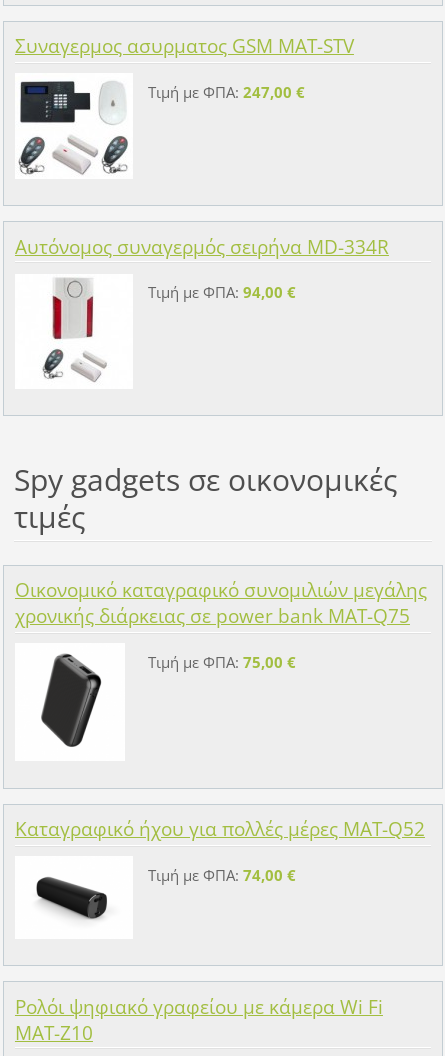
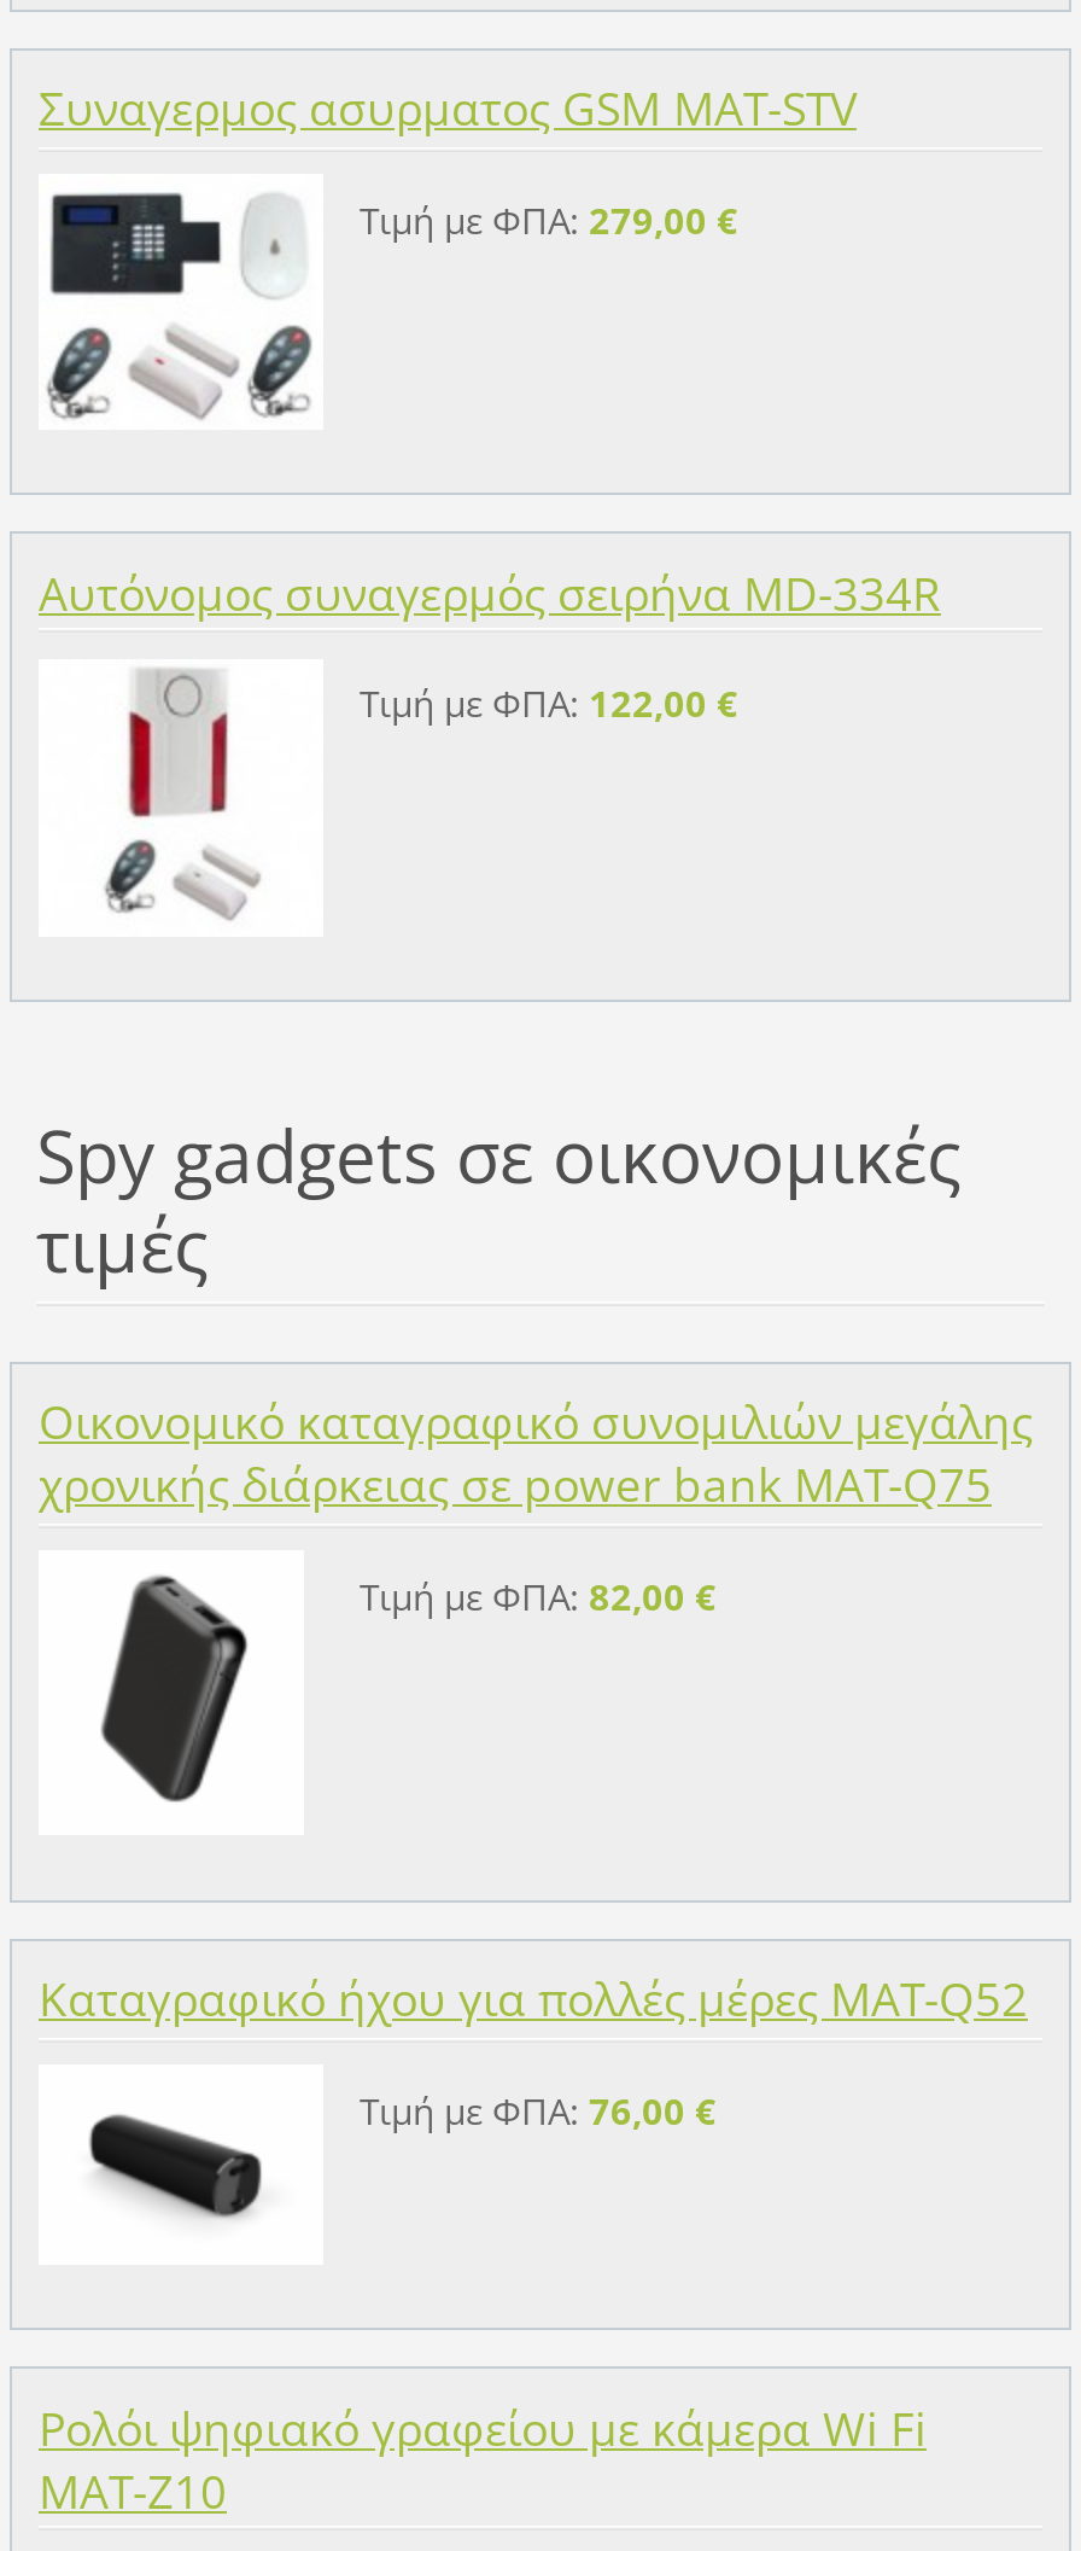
- Τιμή με ΦΠΑ: 247,00 €
+ Τιμή με ΦΠΑ: 279,00 €

- Τιμή με ΦΠΑ: 94,00 €
+ Τιμή με ΦΠΑ: 122,00 €

- Τιμή με ΦΠΑ: 75,00 €
+ Τιμή με ΦΠΑ: 82,00 €

- Τιμή με ΦΠΑ: 74,00 €
+ Τιμή με ΦΠΑ: 76,00 €
